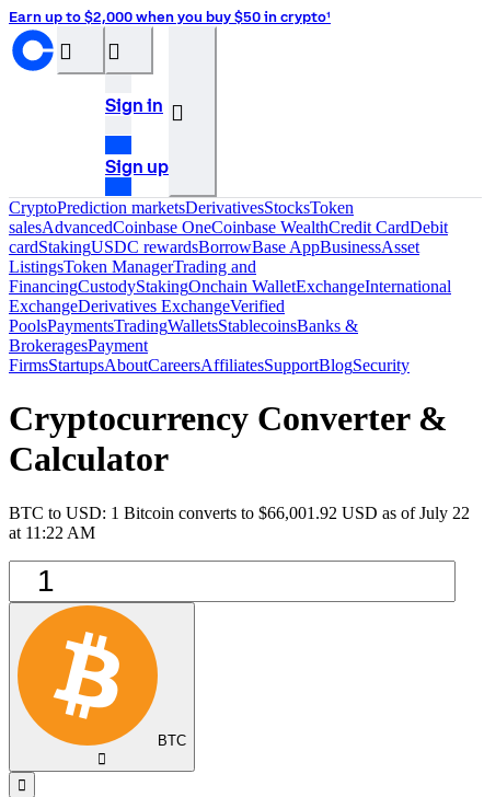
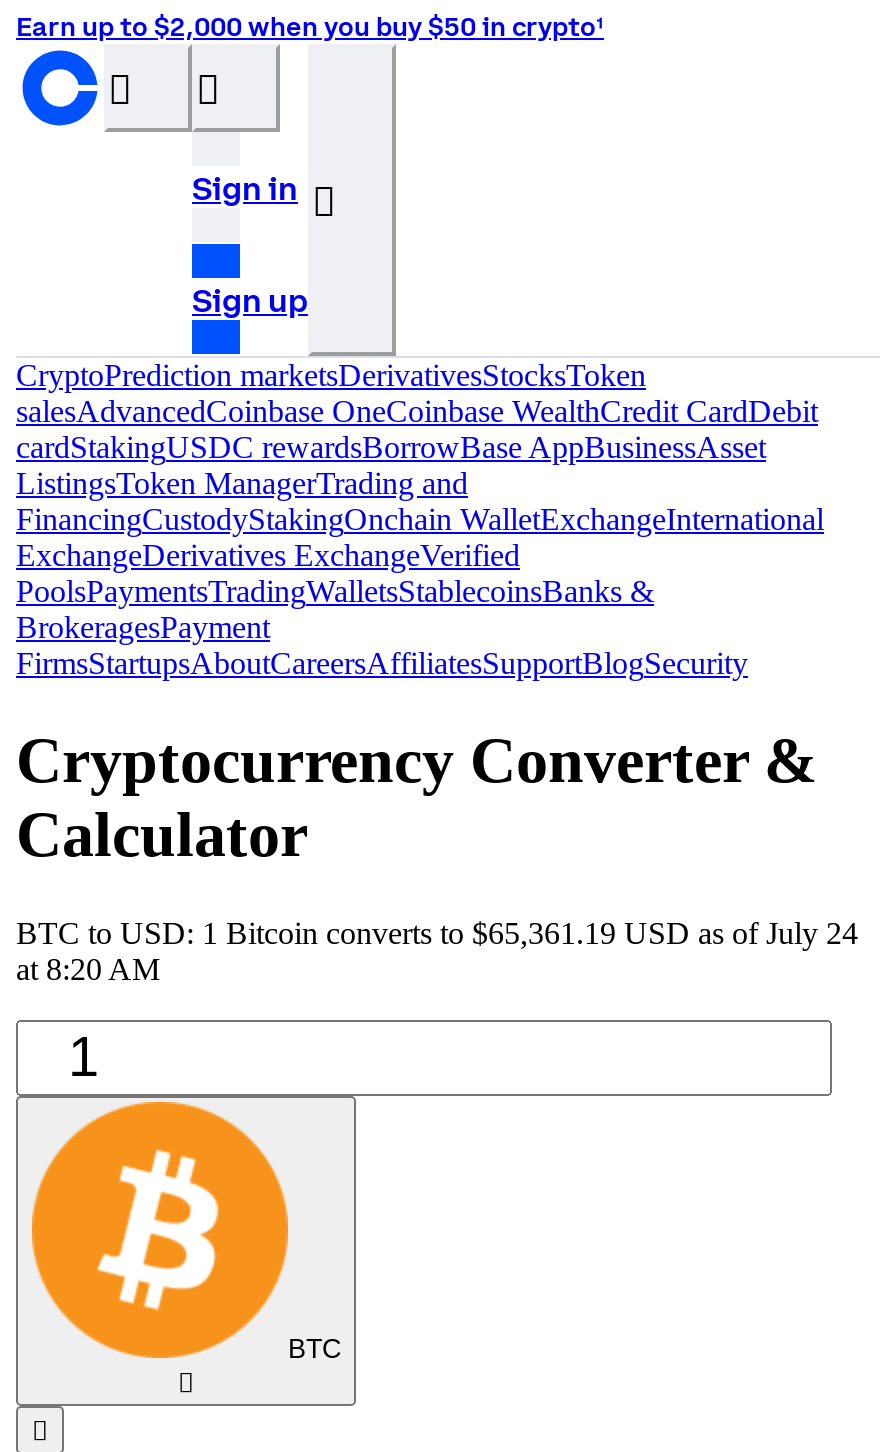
- BTC to USD: 1 Bitcoin converts to $66,001.92 USD as of July 22
+ BTC to USD: 1 Bitcoin converts to $65,361.19 USD as of July 24

- at 11:22 AM
+ at 8:20 AM
